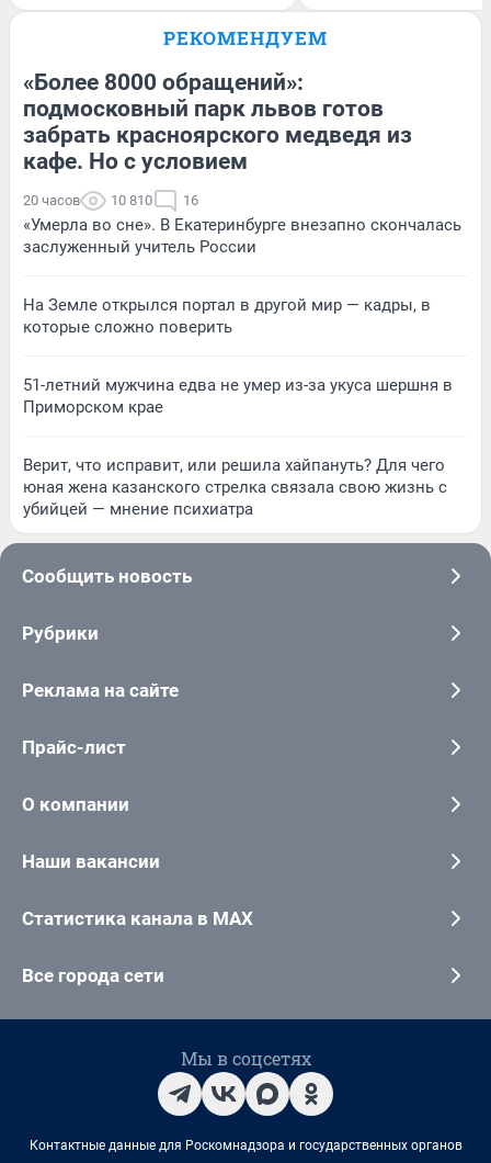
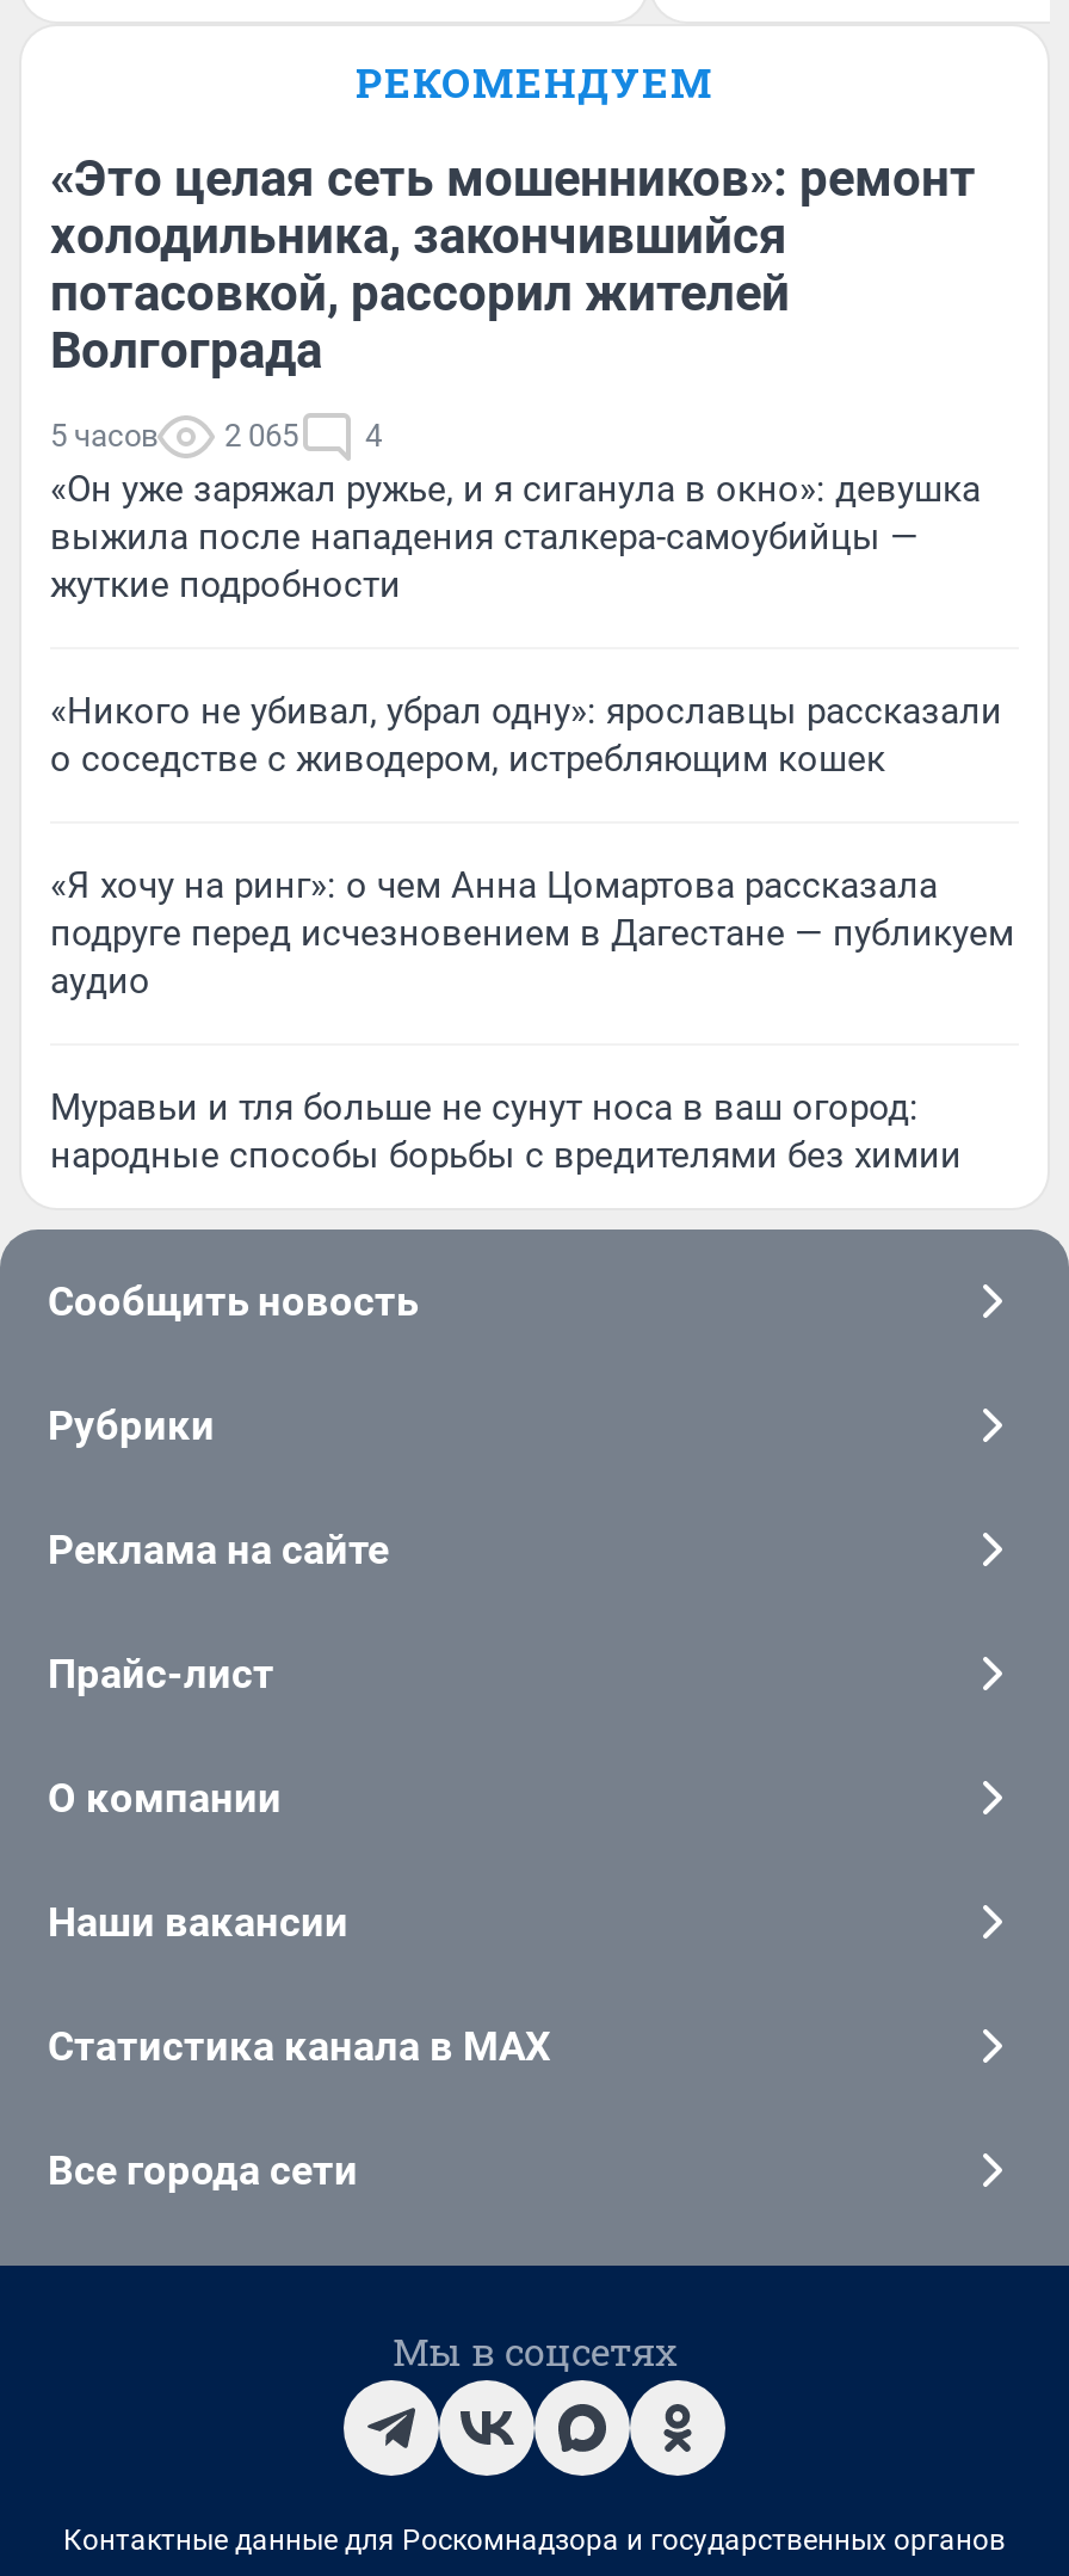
- «Более 8000 обращений»:
- подмосковный парк львов готов
- забрать красноярского медведя из
- кафе. Но с условием
+ «Это целая сеть мошенников»: ремонт
+ холодильника, закончившийся
+ потасовкой, рассорил жителей
+ Волгограда

- 20 часов
- 10 810
- 16
- «Умерла во сне». В Екатеринбурге внезапно скончалась
- заслуженный учитель России
+ 5 часов
+ 2 065
+ 4
+ «Он уже заряжал ружье, и я сиганула в окно»: девушка
+ выжила после нападения сталкера-самоубийцы —
+ жуткие подробности

- На Земле открылся портал в другой мир — кадры, в
- которые сложно поверить
+ «Никого не убивал, убрал одну»: ярославцы рассказали
+ о соседстве с живодером, истребляющим кошек

- 51-летний мужчина едва не умер из-за укуса шершня в
- Приморском крае
+ «Я хочу на ринг»: о чем Анна Цомартова рассказала
+ подруге перед исчезновением в Дагестане — публикуем
+ аудио

- Верит, что исправит, или решила хайпануть? Для чего
- юная жена казанского стрелка связала свою жизнь с
- убийцей — мнение психиатра
+ Муравьи и тля больше не сунут носа в ваш огород:
+ народные способы борьбы с вредителями без химии
